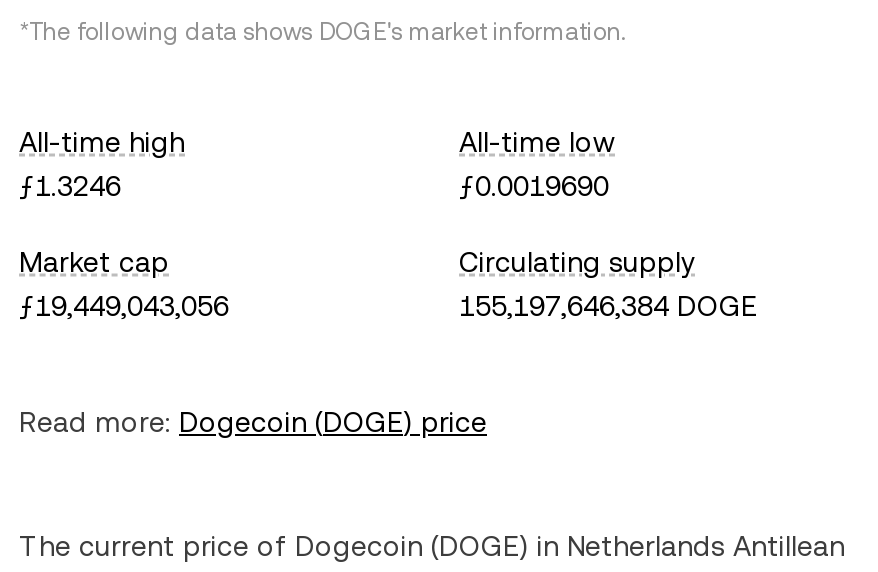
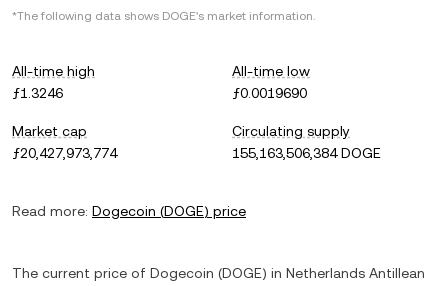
- ƒ19,449,043,056
+ ƒ20,427,973,774

- 155,197,646,384 DOGE
+ 155,163,506,384 DOGE
